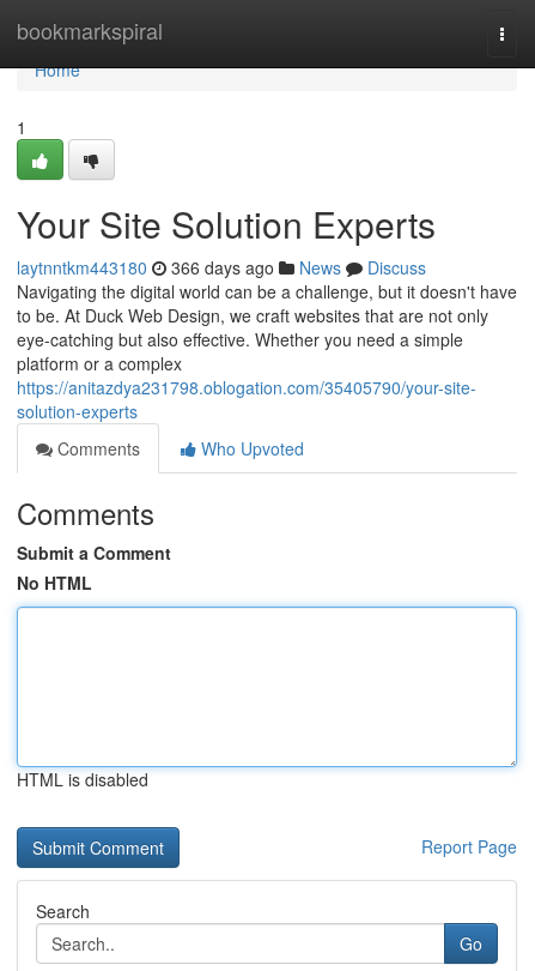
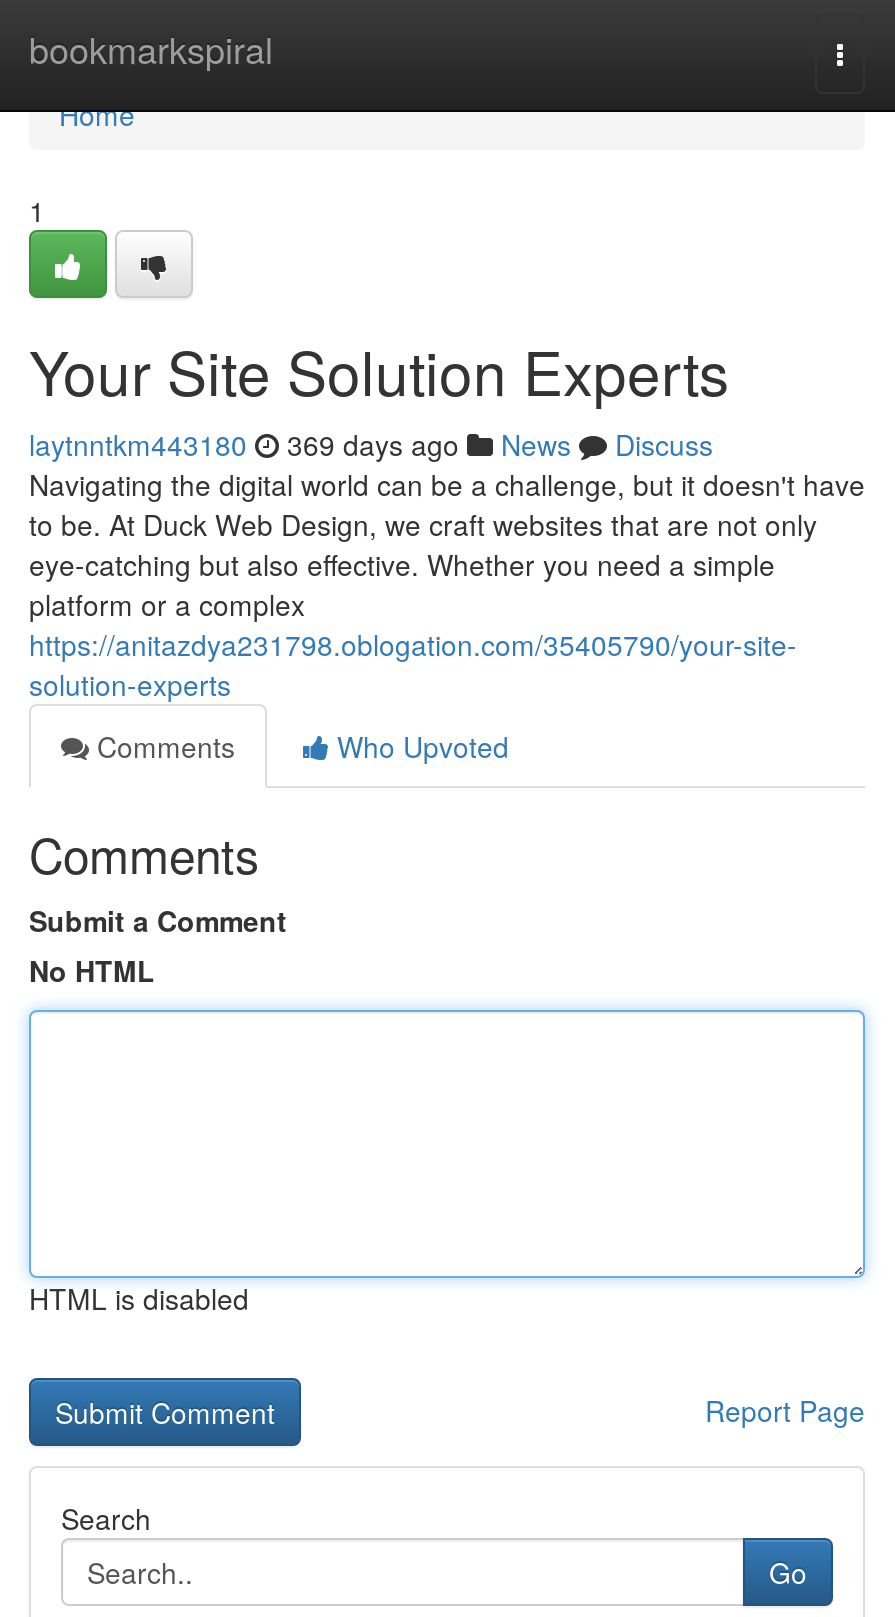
- laytnntkm443180 366 days ago News Discuss
+ laytnntkm443180 369 days ago News Discuss
